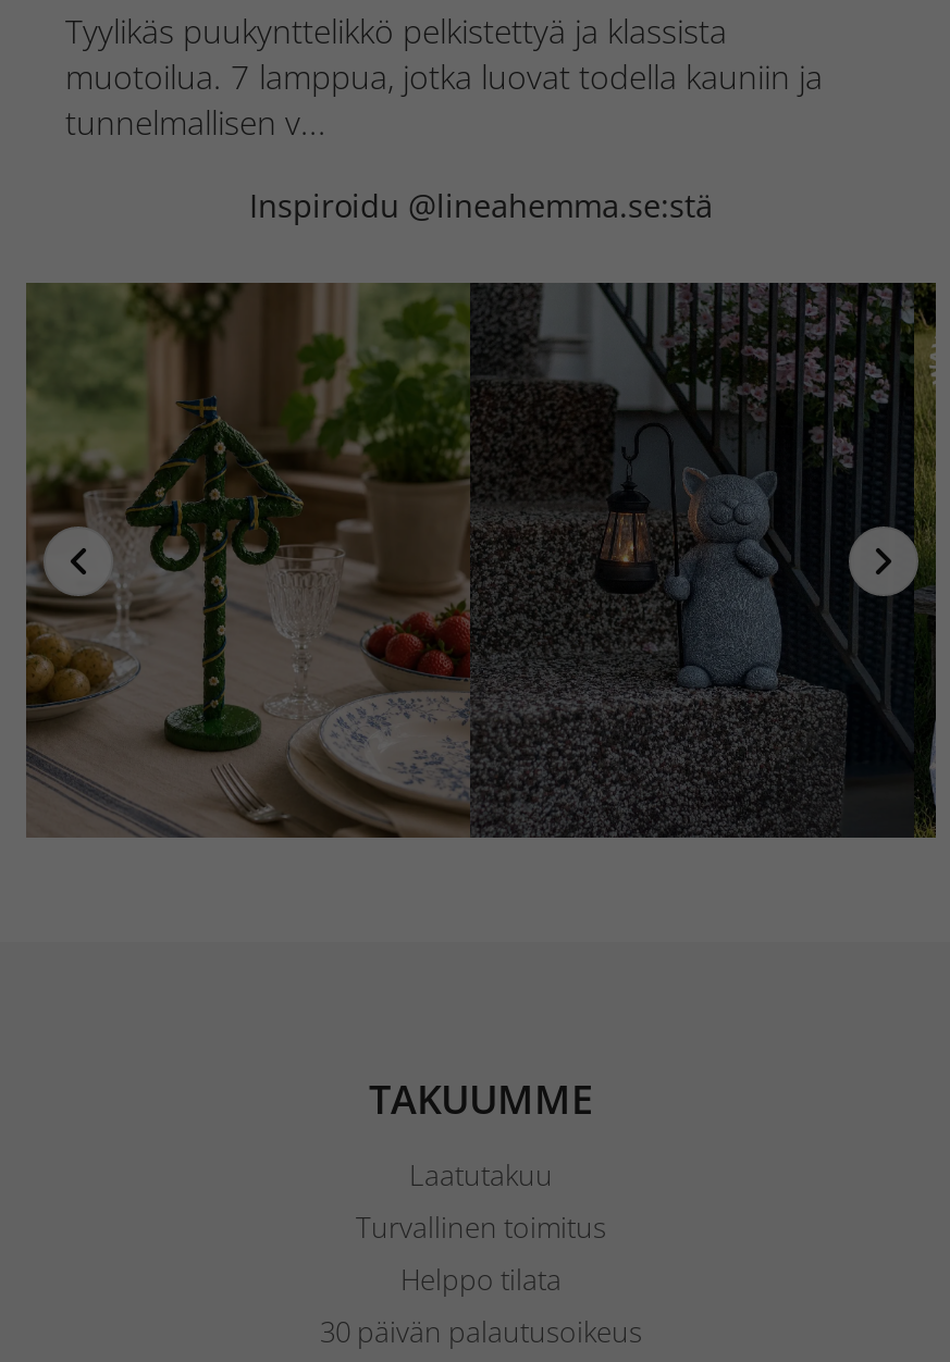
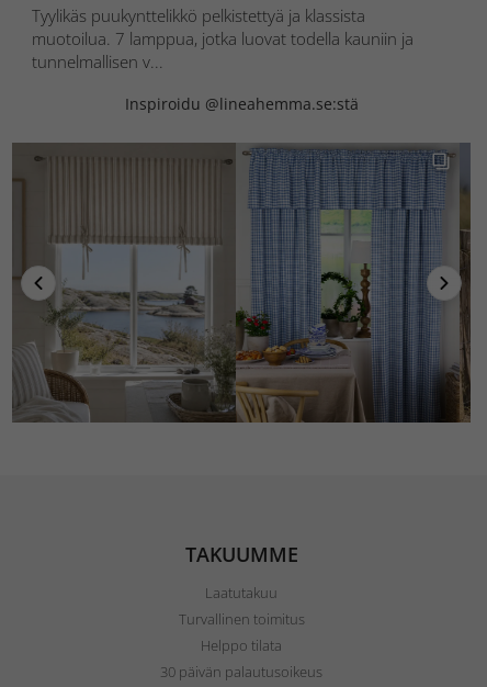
- [image]
+ [image]
